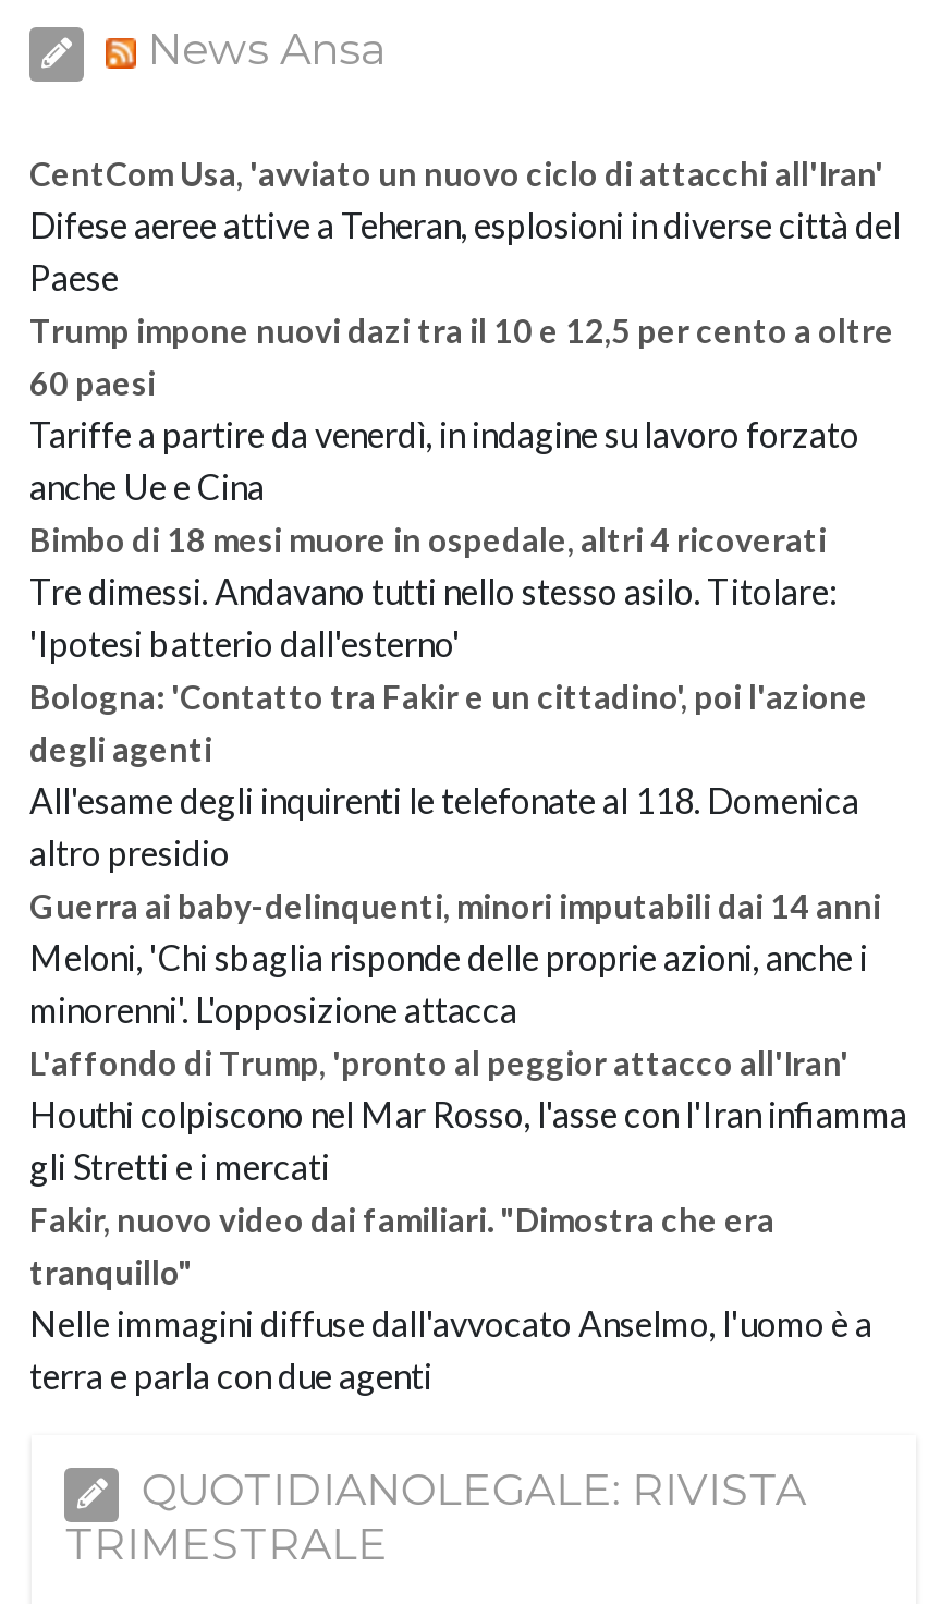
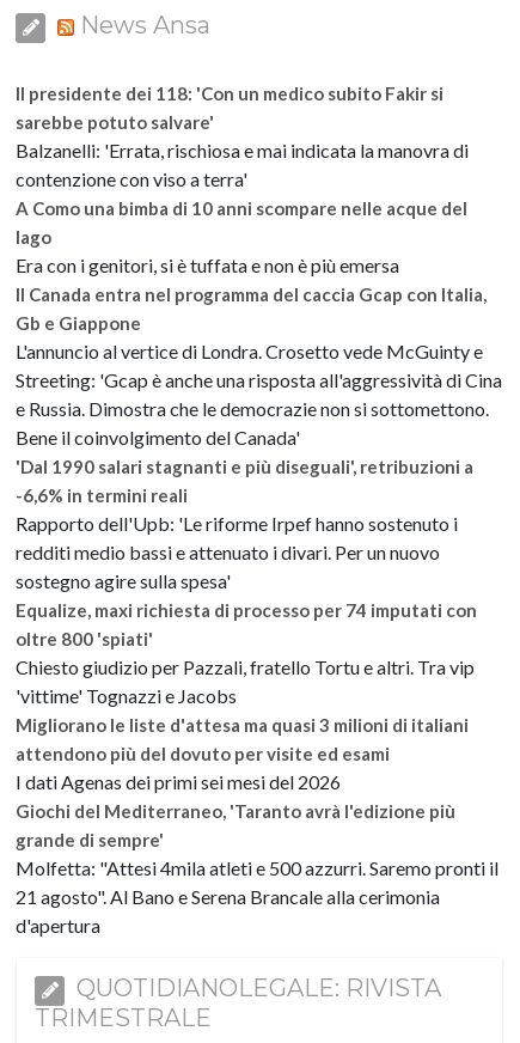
- CentCom Usa, 'avviato un nuovo ciclo di attacchi all'Iran'
- Difese aeree attive a Teheran, esplosioni in diverse città del
- Paese
- Trump impone nuovi dazi tra il 10 e 12,5 per cento a oltre
- 60 paesi
- Tariffe a partire da venerdì, in indagine su lavoro forzato
- anche Ue e Cina
- Bimbo di 18 mesi muore in ospedale, altri 4 ricoverati
- Tre dimessi. Andavano tutti nello stesso asilo. Titolare:
- 'Ipotesi batterio dall'esterno'
- Bologna: 'Contatto tra Fakir e un cittadino', poi l'azione
- degli agenti
- All'esame degli inquirenti le telefonate al 118. Domenica
- altro presidio
- Guerra ai baby-delinquenti, minori imputabili dai 14 anni
- Meloni, 'Chi sbaglia risponde delle proprie azioni, anche i
- minorenni'. L'opposizione attacca
- L'affondo di Trump, 'pronto al peggior attacco all'Iran'
- Houthi colpiscono nel Mar Rosso, l'asse con l'Iran infiamma
- gli Stretti e i mercati
- Fakir, nuovo video dai familiari. "Dimostra che era
- tranquillo"
- Nelle immagini diffuse dall'avvocato Anselmo, l'uomo è a
- terra e parla con due agenti
+ Il presidente dei 118: 'Con un medico subito Fakir si
+ sarebbe potuto salvare'
+ Balzanelli: 'Errata, rischiosa e mai indicata la manovra di
+ contenzione con viso a terra'
+ A Como una bimba di 10 anni scompare nelle acque del
+ lago
+ Era con i genitori, si è tuffata e non è più emersa
+ Il Canada entra nel programma del caccia Gcap con Italia,
+ Gb e Giappone
+ L'annuncio al vertice di Londra. Crosetto vede McGuinty e
+ Streeting: 'Gcap è anche una risposta all'aggressività di Cina
+ e Russia. Dimostra che le democrazie non si sottomettono.
+ Bene il coinvolgimento del Canada'
+ 'Dal 1990 salari stagnanti e più diseguali', retribuzioni a
+ -6,6% in termini reali
+ Rapporto dell'Upb: 'Le riforme Irpef hanno sostenuto i
+ redditi medio bassi e attenuato i divari. Per un nuovo
+ sostegno agire sulla spesa'
+ Equalize, maxi richiesta di processo per 74 imputati con
+ oltre 800 'spiati'
+ Chiesto giudizio per Pazzali, fratello Tortu e altri. Tra vip
+ 'vittime' Tognazzi e Jacobs
+ Migliorano le liste d'attesa ma quasi 3 milioni di italiani
+ attendono più del dovuto per visite ed esami
+ I dati Agenas dei primi sei mesi del 2026
+ Giochi del Mediterraneo, 'Taranto avrà l'edizione più
+ grande di sempre'
+ Molfetta: "Attesi 4mila atleti e 500 azzurri. Saremo pronti il
+ 21 agosto". Al Bano e Serena Brancale alla cerimonia
+ d'apertura
